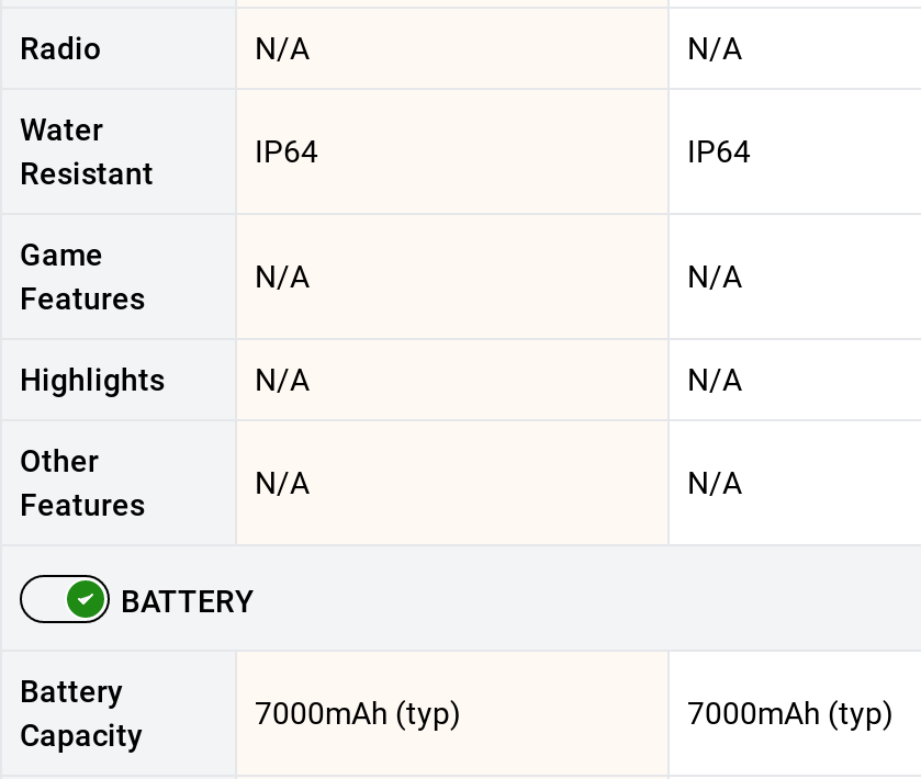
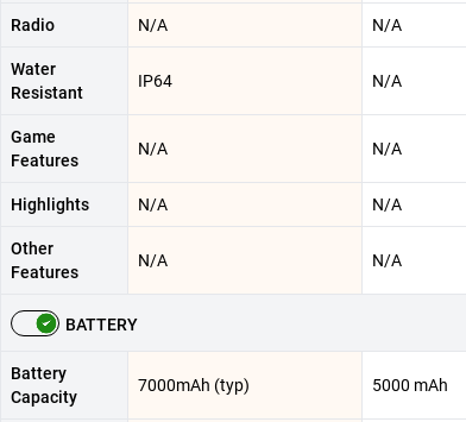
- IP64
+ N/A

- 7000mAh (typ)
+ 5000 mAh
